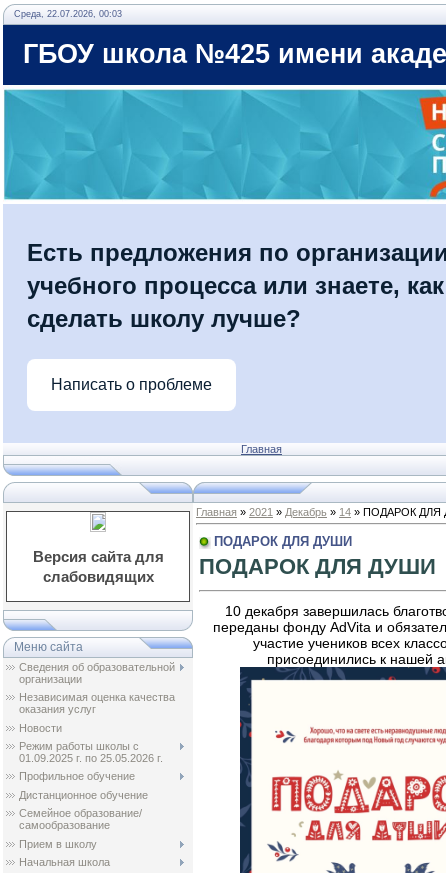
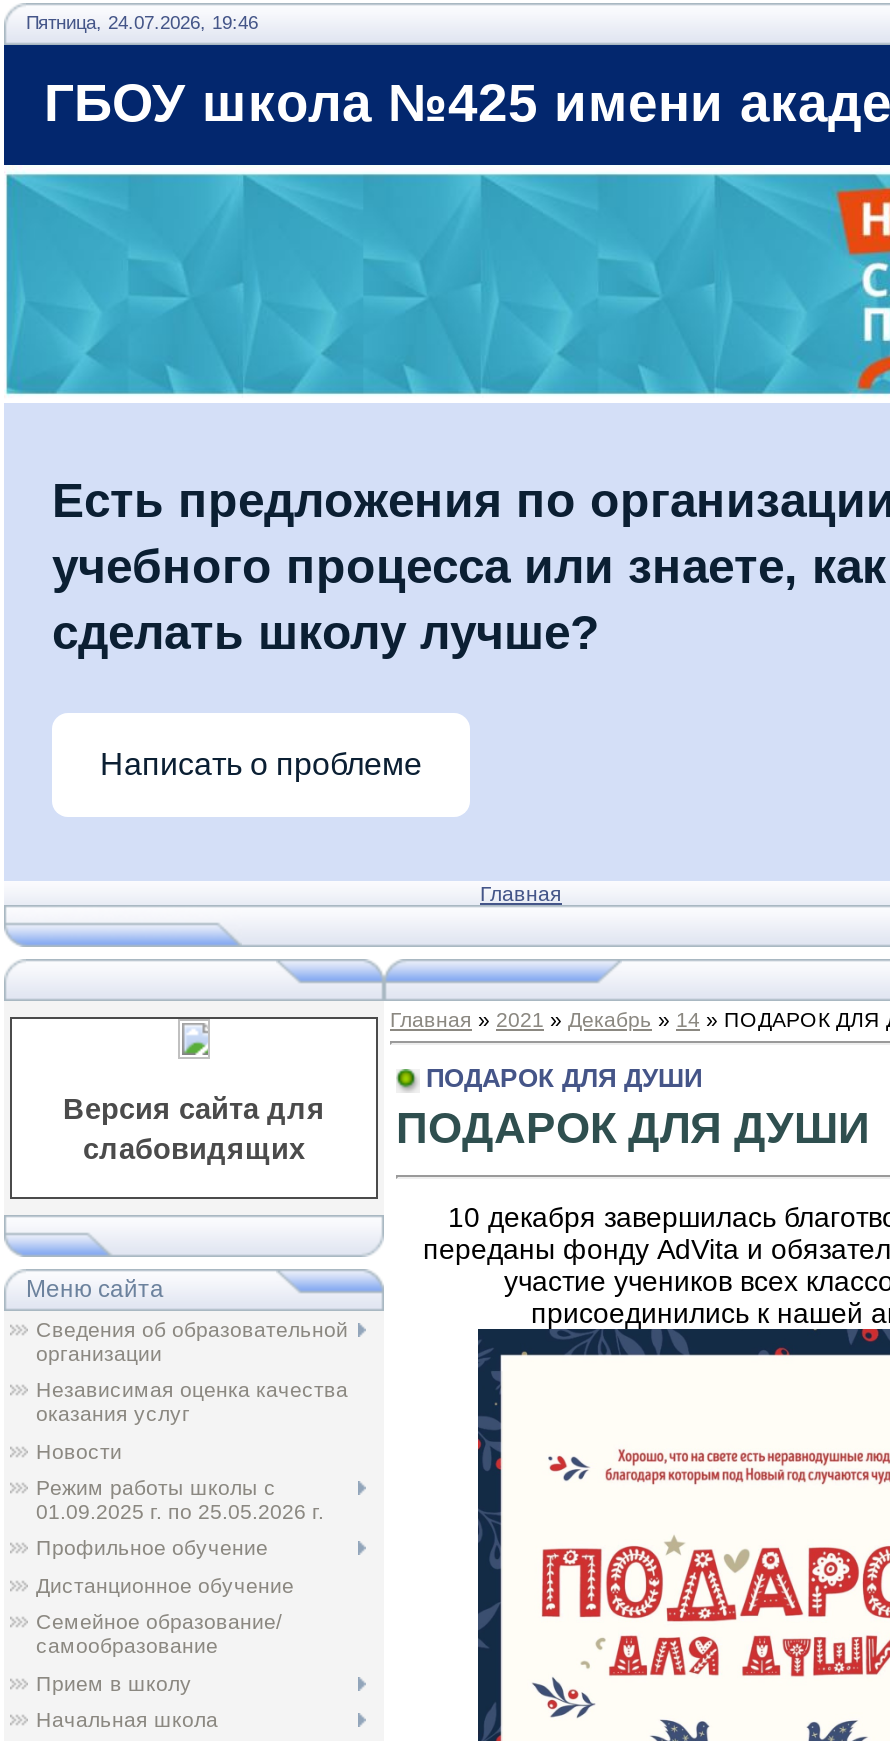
- Среда, 22.07.2026, 00:03
+ Пятница, 24.07.2026, 19:46
